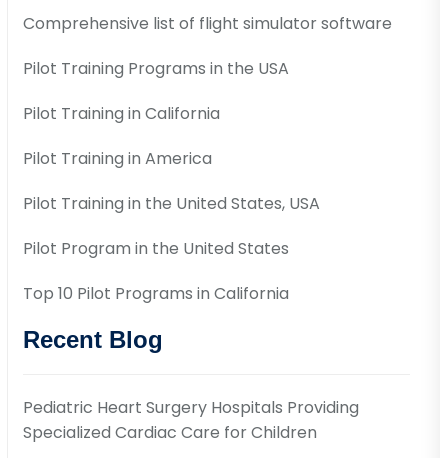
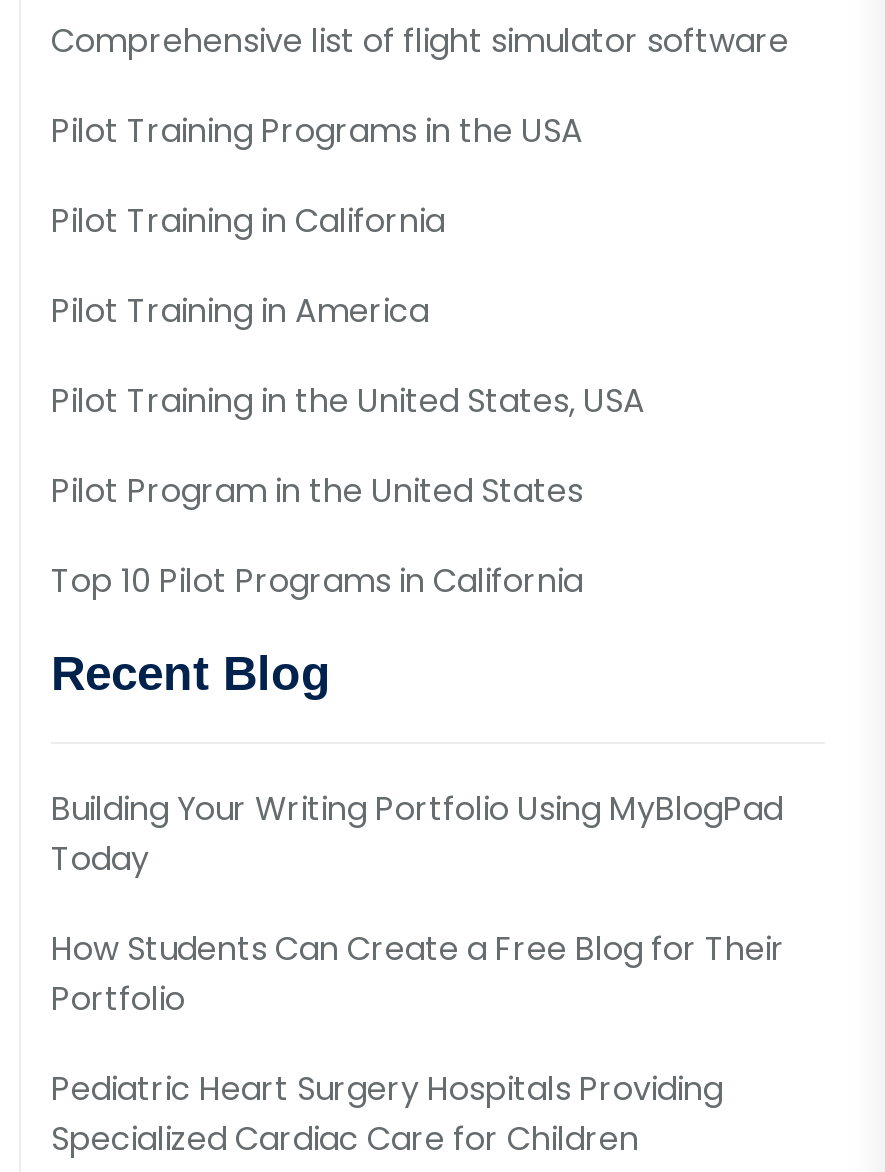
+ Building Your Writing Portfolio Using MyBlogPad
+ Today
+ How Students Can Create a Free Blog for Their
+ Portfolio
